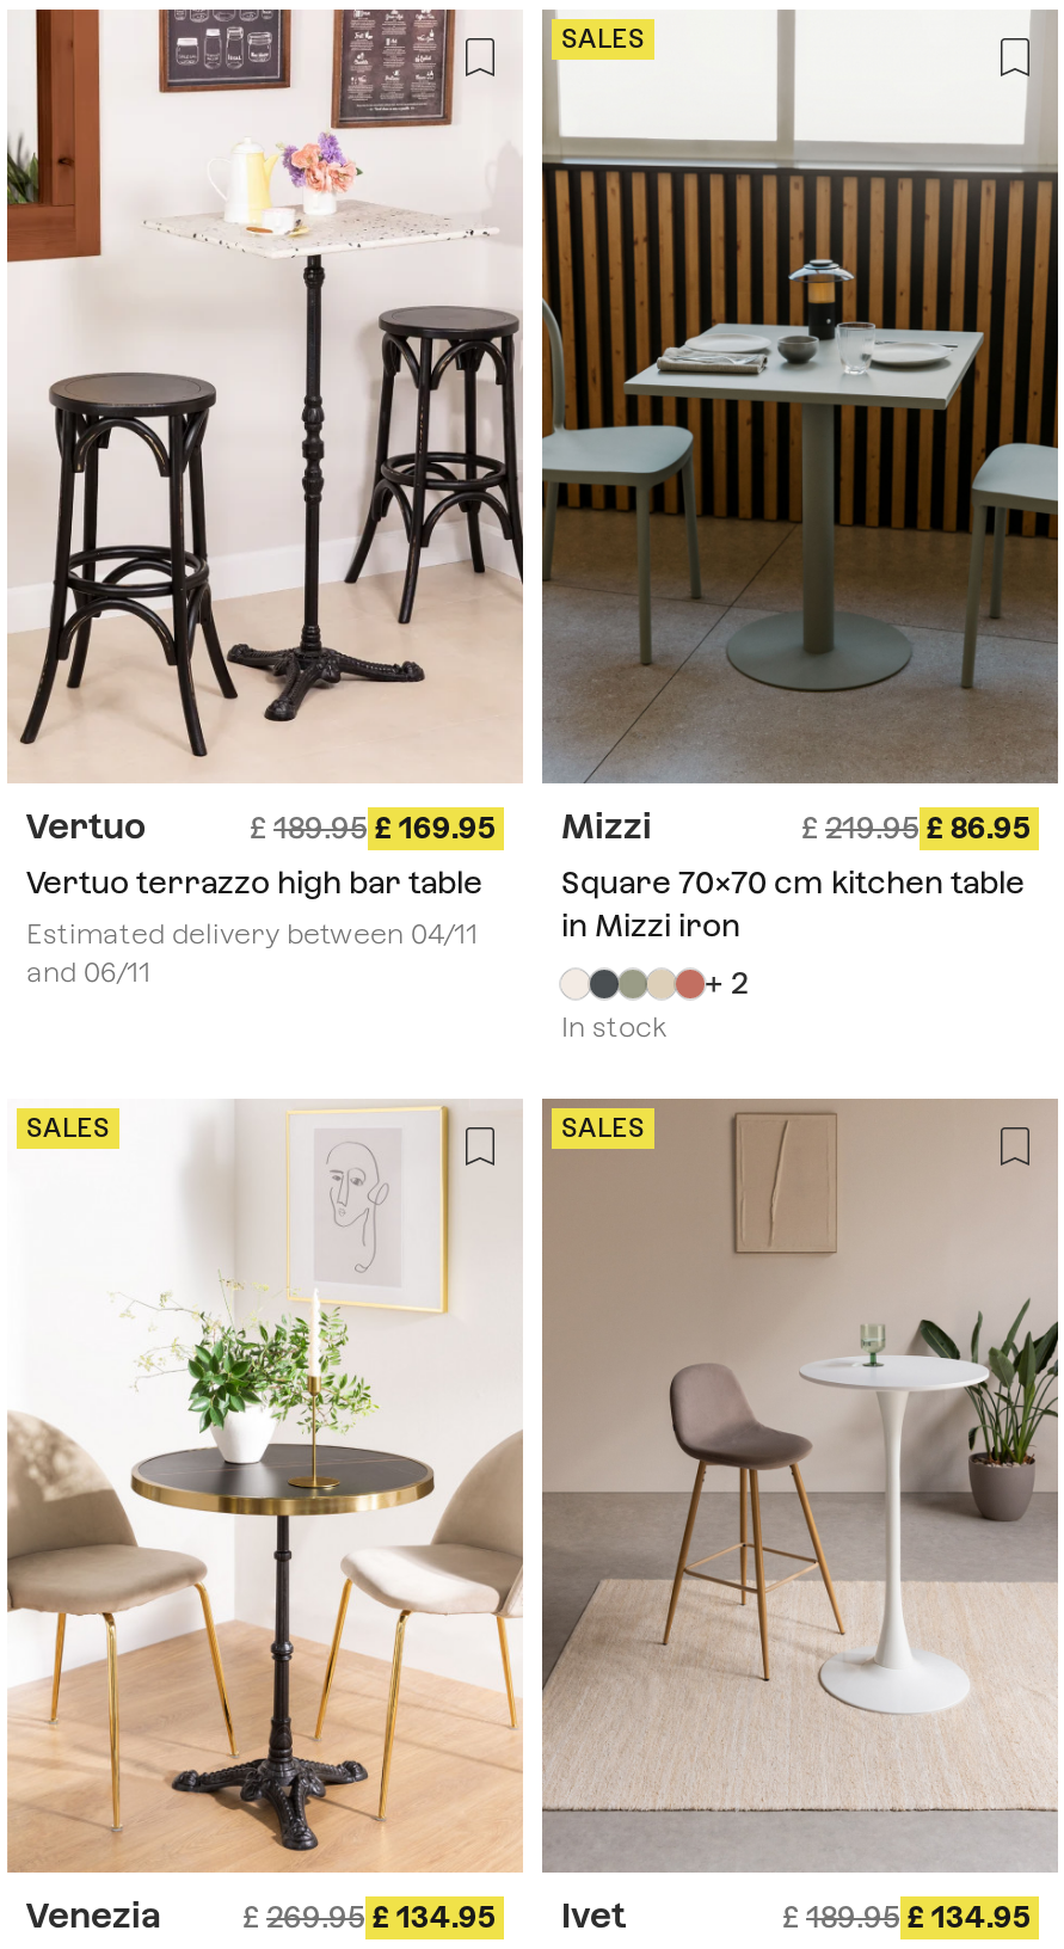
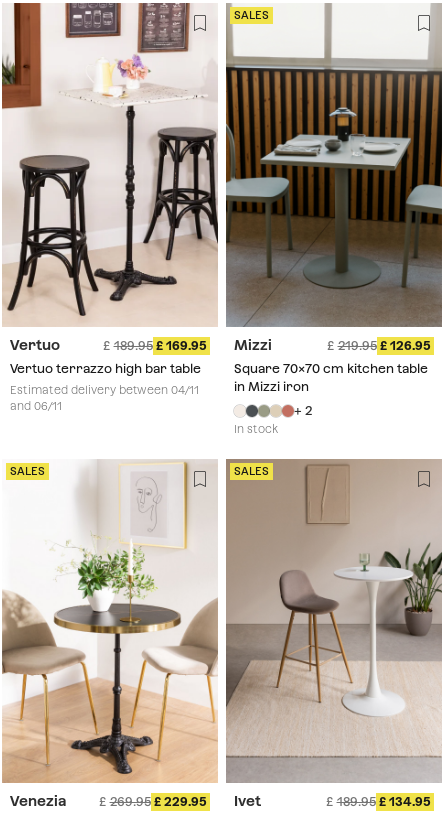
- 219.95 86.95
+ 219.95 126.95

- 269.95 134.95 Ivet
+ 269.95 229.95 Ivet
